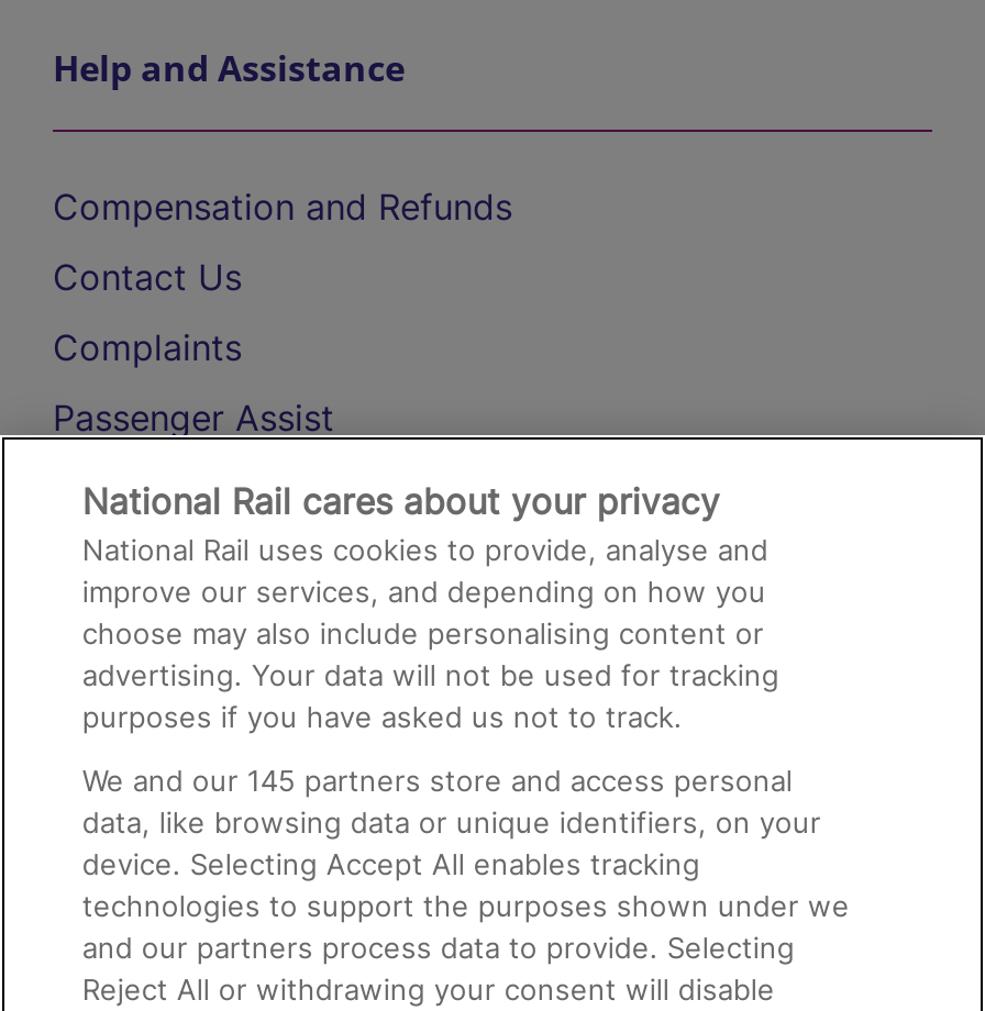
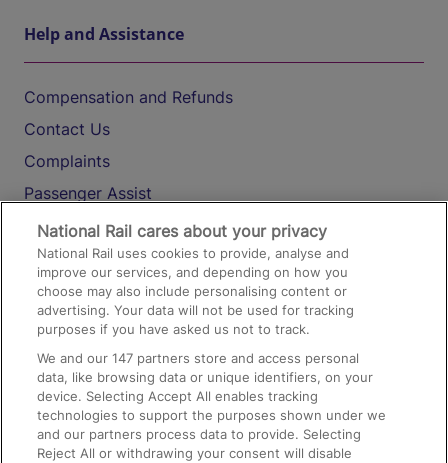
- We and our 145 partners store and access personal
+ We and our 147 partners store and access personal
